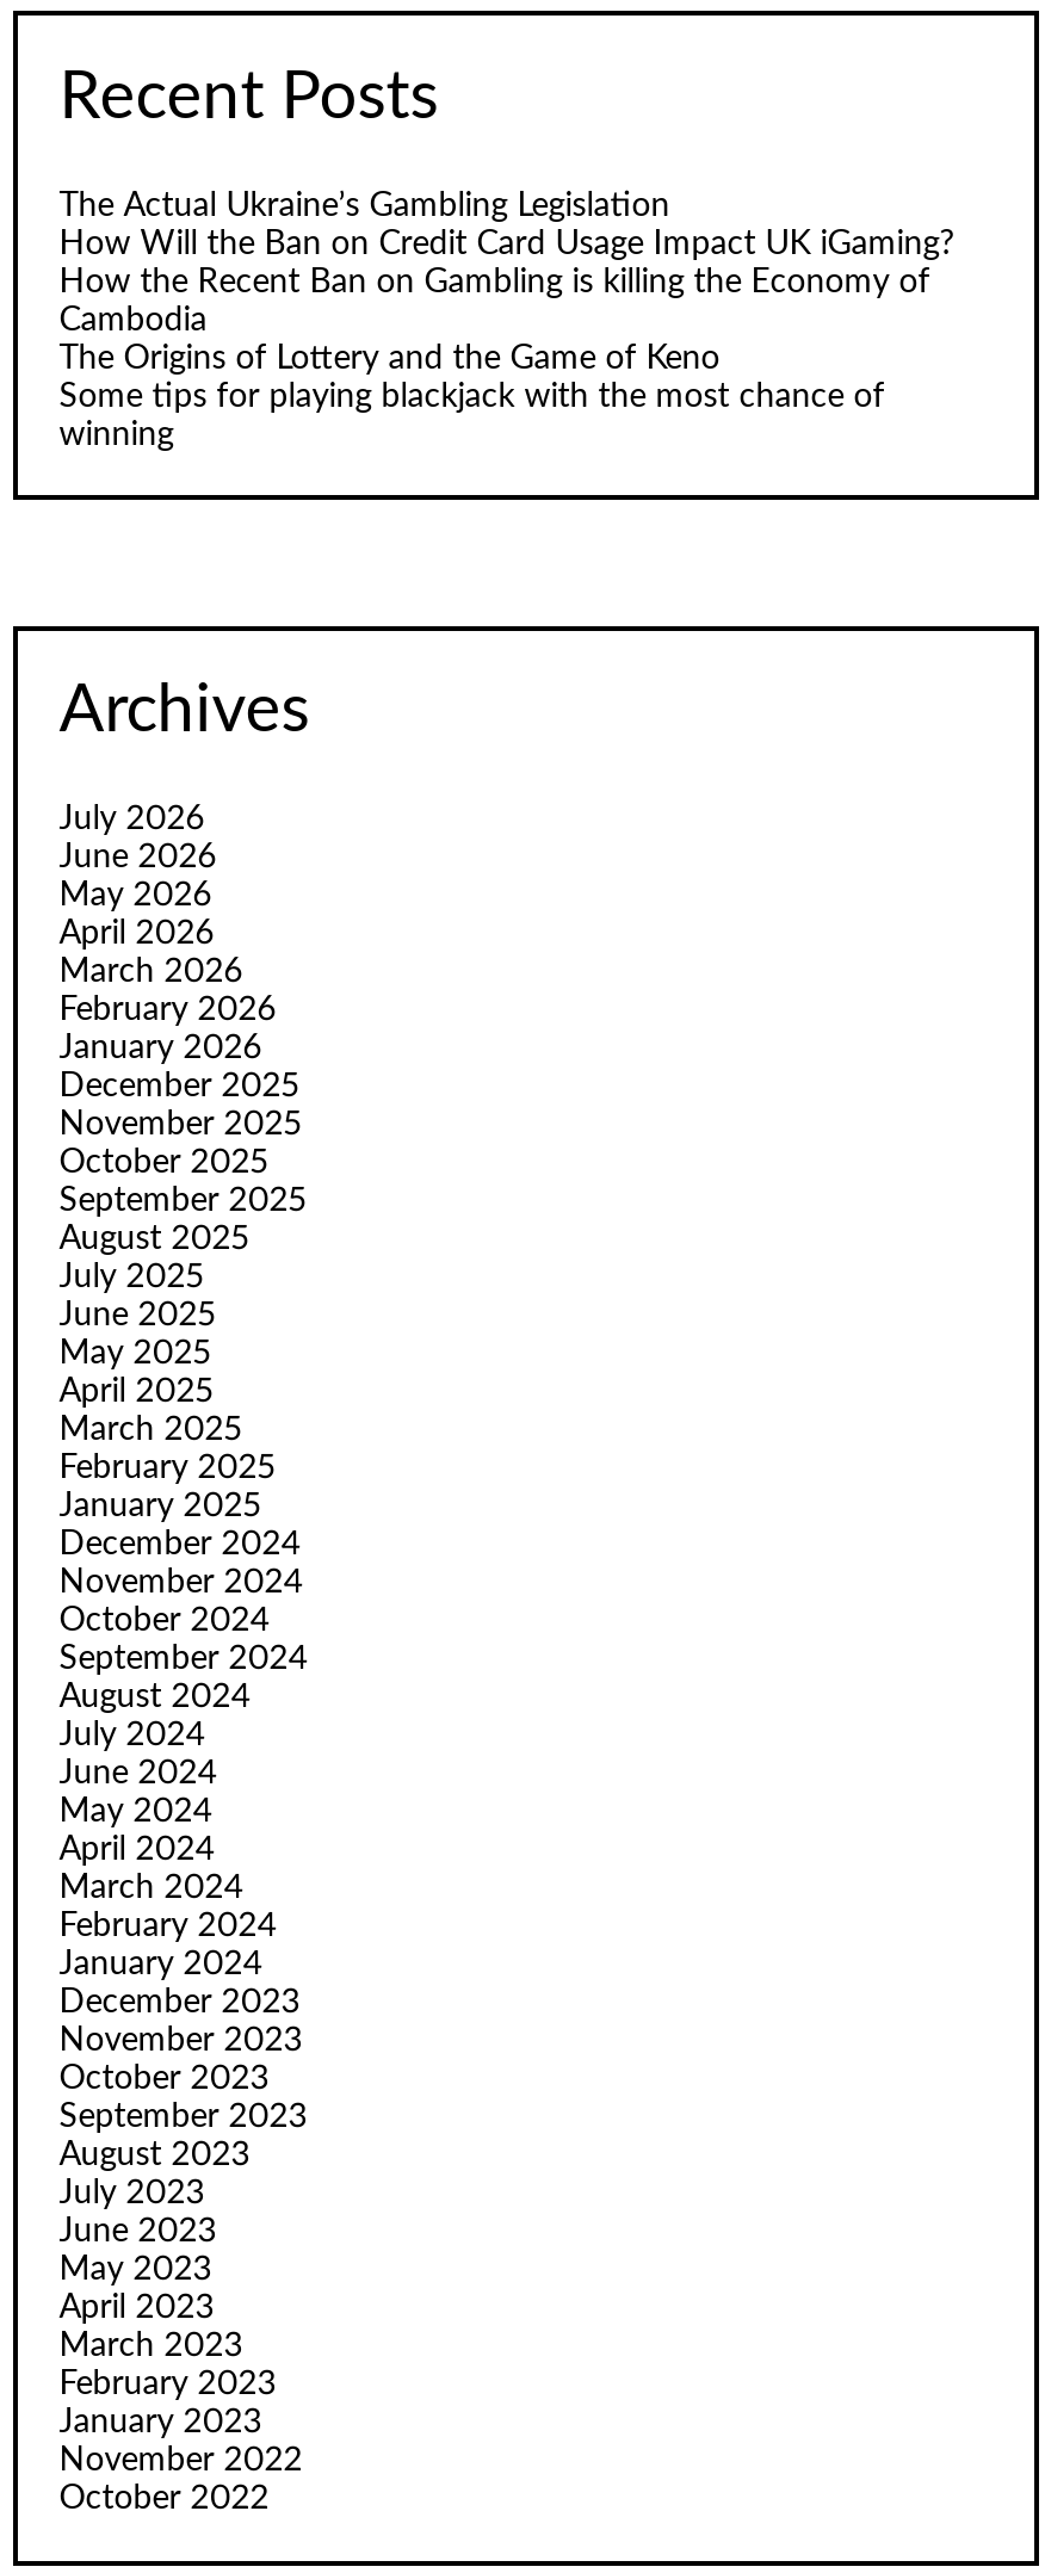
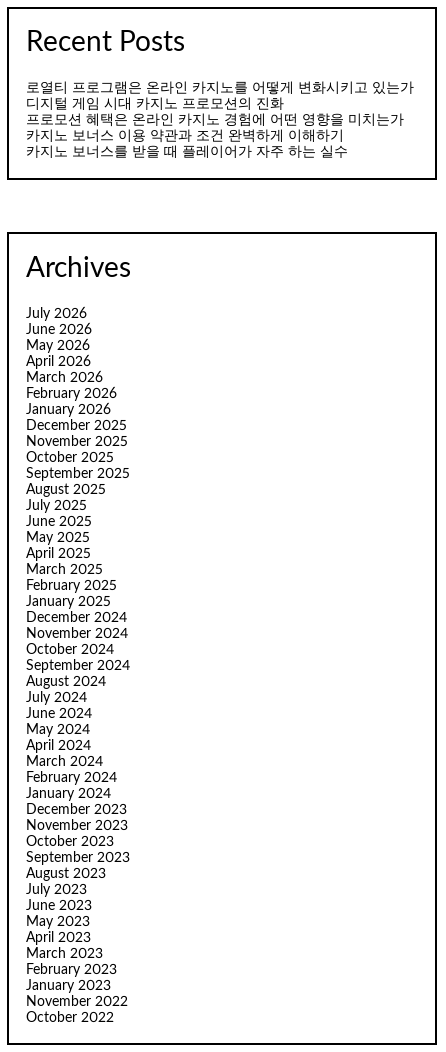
- The Actual Ukraine’s Gambling Legislation
- How Will the Ban on Credit Card Usage Impact UK iGaming?
- How the Recent Ban on Gambling is killing the Economy of
- Cambodia
- The Origins of Lottery and the Game of Keno
- Some tips for playing blackjack with the most chance of
- winning
+ 로열티 프로그램은 온라인 카지노를 어떻게 변화시키고 있는가
+ 디지털 게임 시대 카지노 프로모션의 진화
+ 프로모션 혜택은 온라인 카지노 경험에 어떤 영향을 미치는가
+ 카지노 보너스 이용 약관과 조건 완벽하게 이해하기
+ 카지노 보너스를 받을 때 플레이어가 자주 하는 실수
